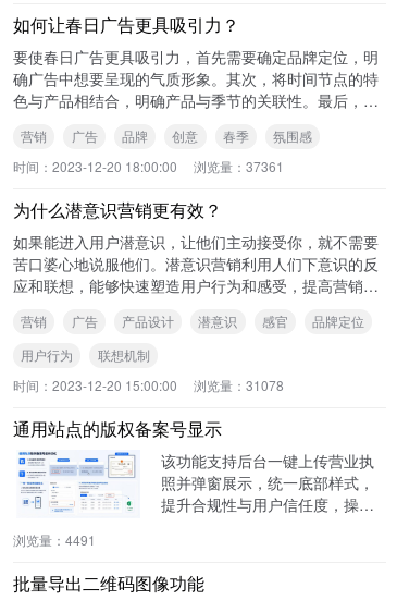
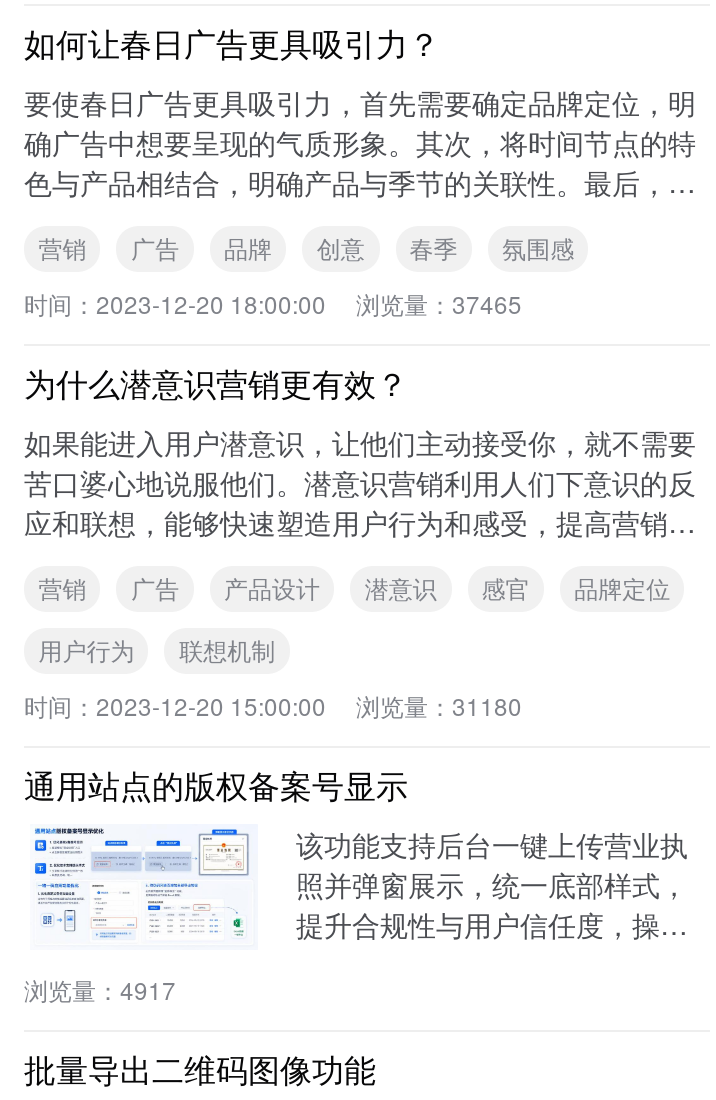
- 时间：2023-12-20 18:00:00 浏览量：37361
+ 时间：2023-12-20 18:00:00 浏览量：37465

- 时间：2023-12-20 15:00:00 浏览量：31078
+ 时间：2023-12-20 15:00:00 浏览量：31180

- 浏览量：4491
+ 浏览量：4917
